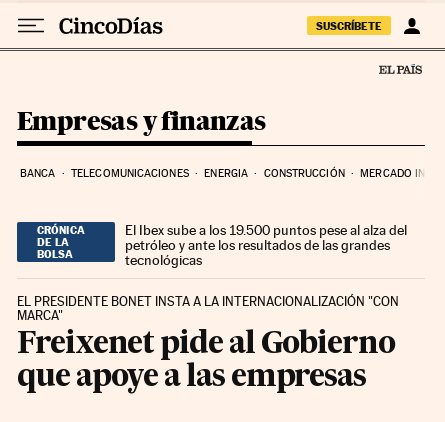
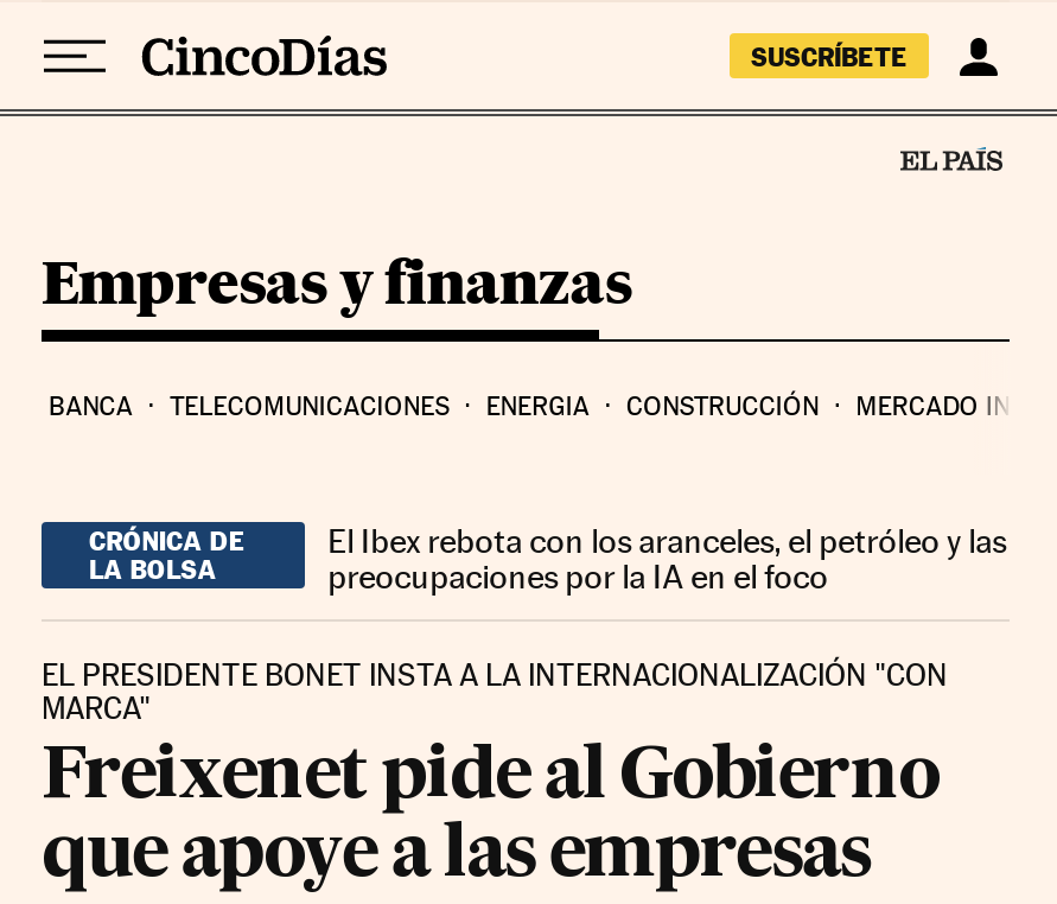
- El Ibex sube a los 19.500 puntos pese al alza del
- petróleo y ante los resultados de las grandes
- tecnológicas
+ El Ibex rebota con los aranceles, el petróleo y las
+ preocupaciones por la IA en el foco
